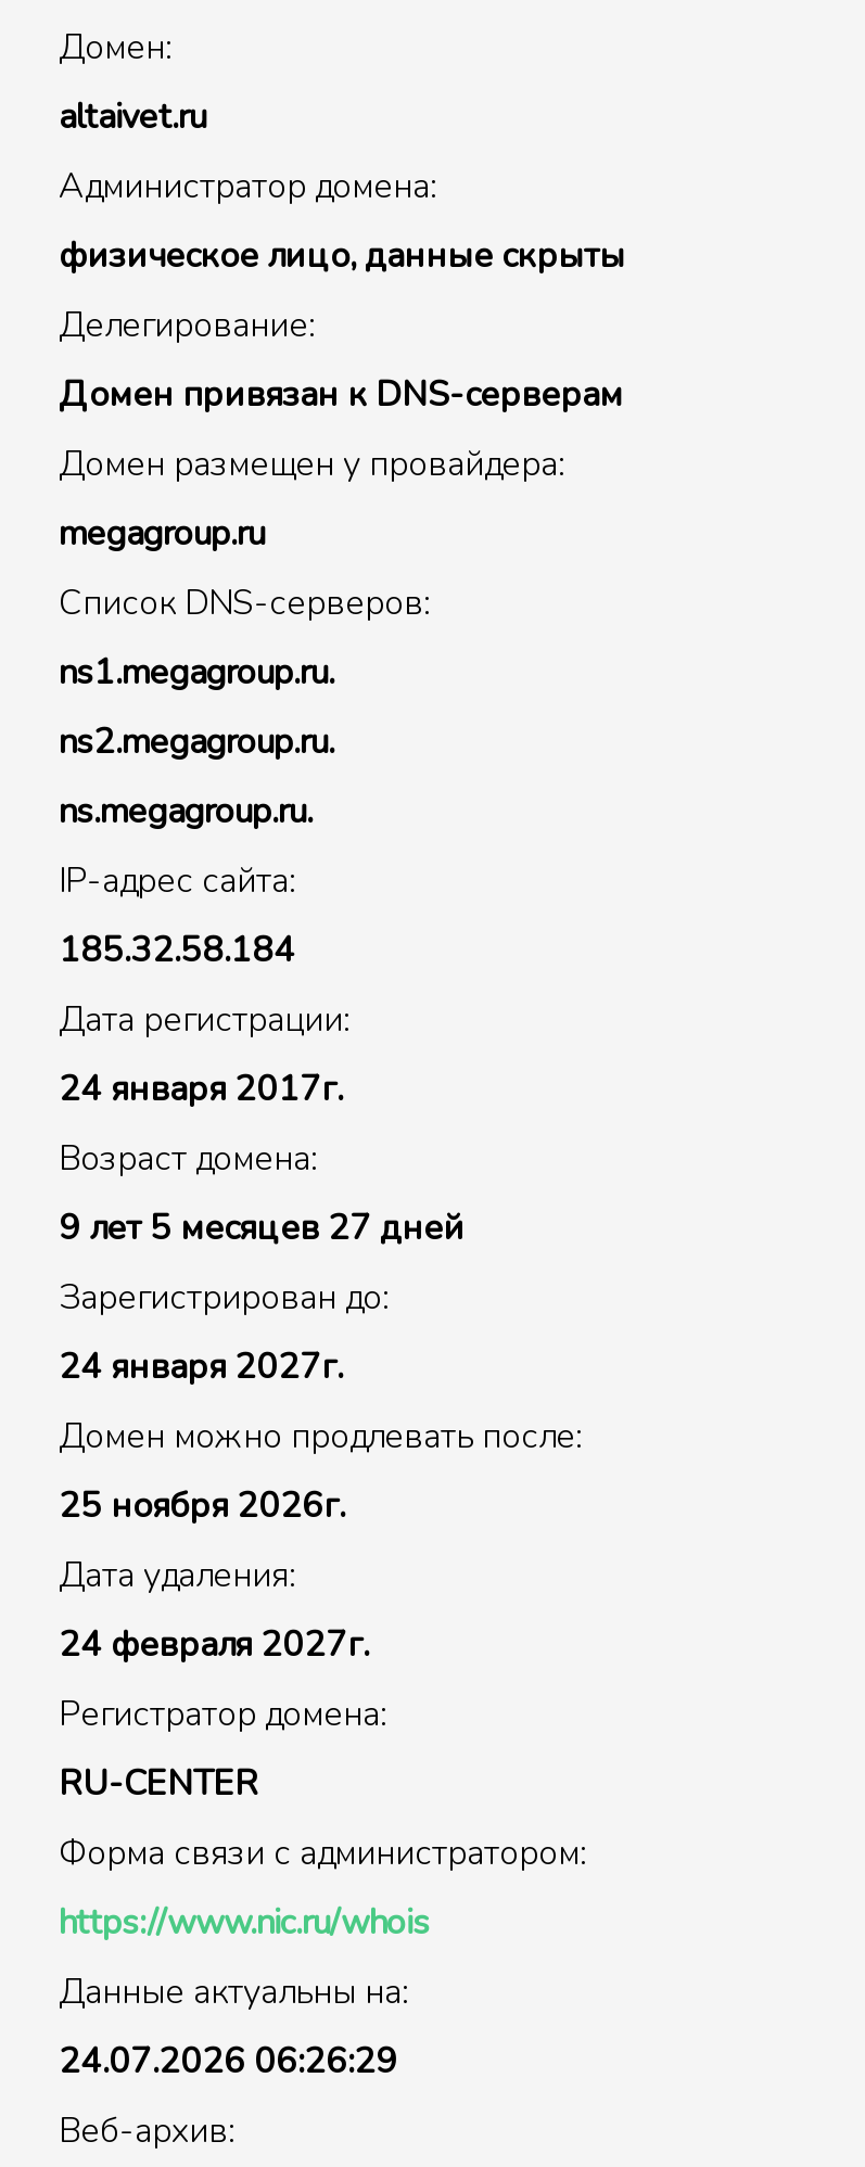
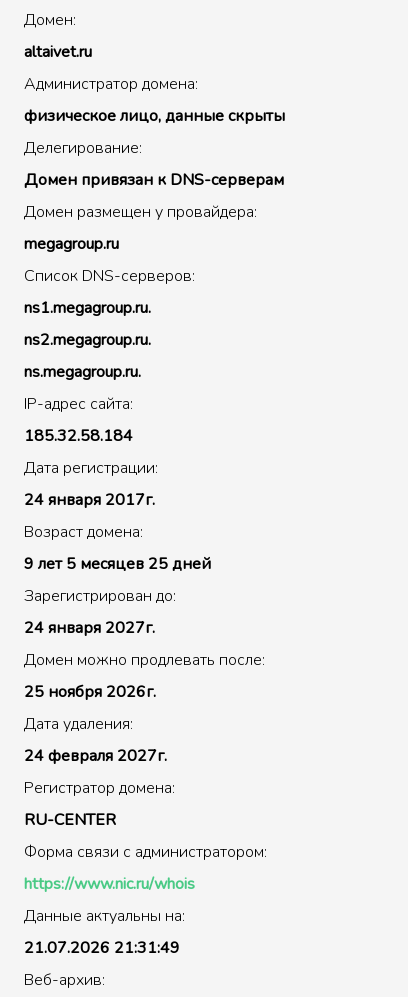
- 9 лет 5 месяцев 27 дней
+ 9 лет 5 месяцев 25 дней

- 24.07.2026 06:26:29
+ 21.07.2026 21:31:49
